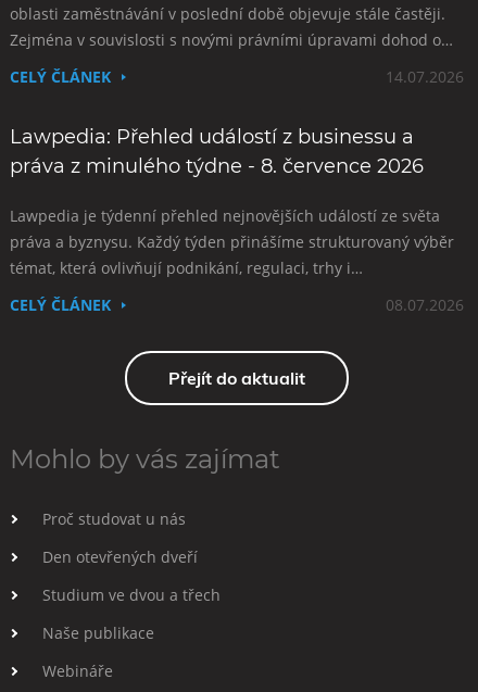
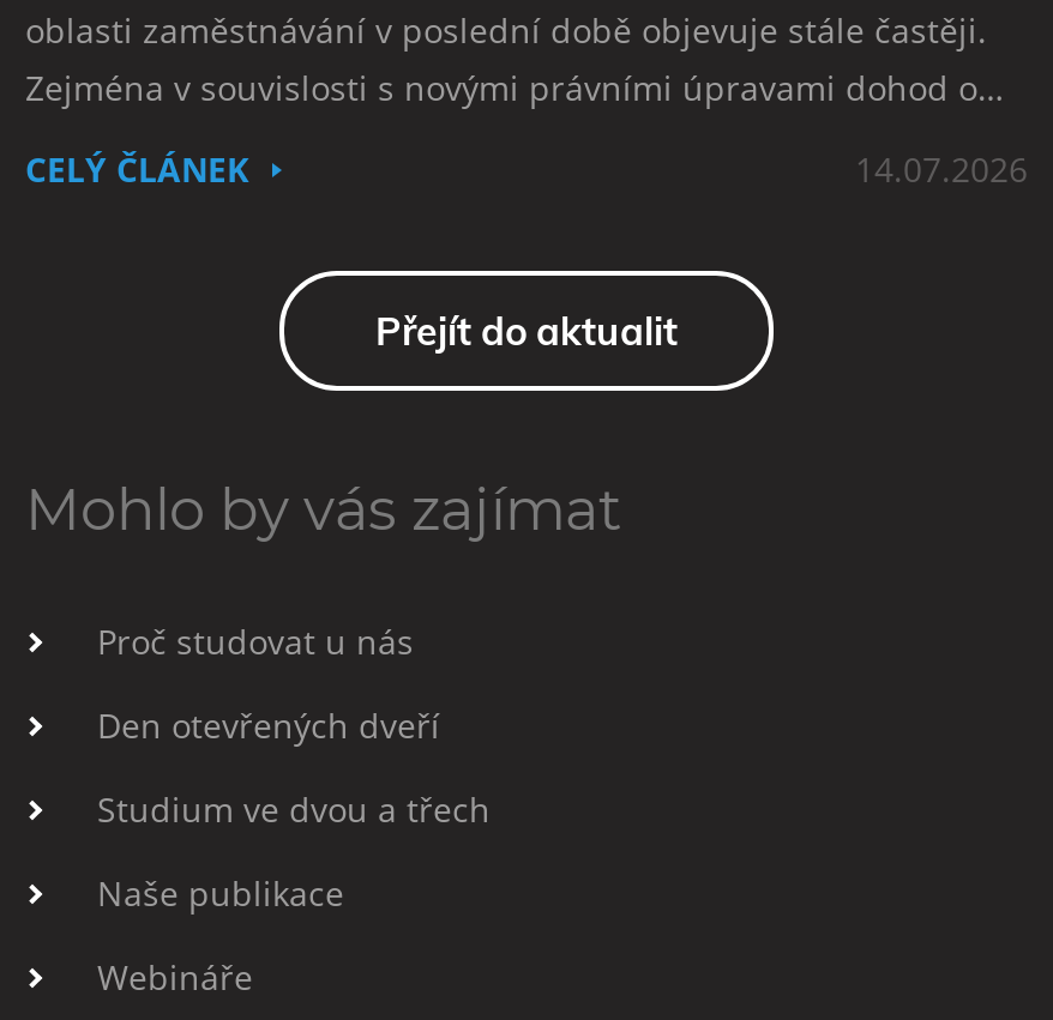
- Lawpedia: Přehled událostí z businessu a
- práva z minulého týdne - 8. července 2026
- Lawpedia je týdenní přehled nejnovějších událostí ze světa
- práva a byznysu. Každý týden přinášíme strukturovaný výběr
- témat, která ovlivňují podnikání, regulaci, trhy i…
- CELÝ ČLÁNEK
- 08.07.2026
